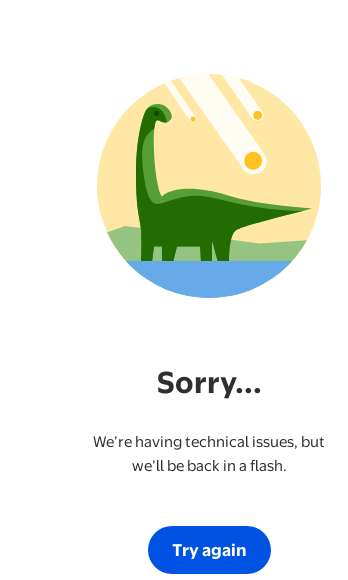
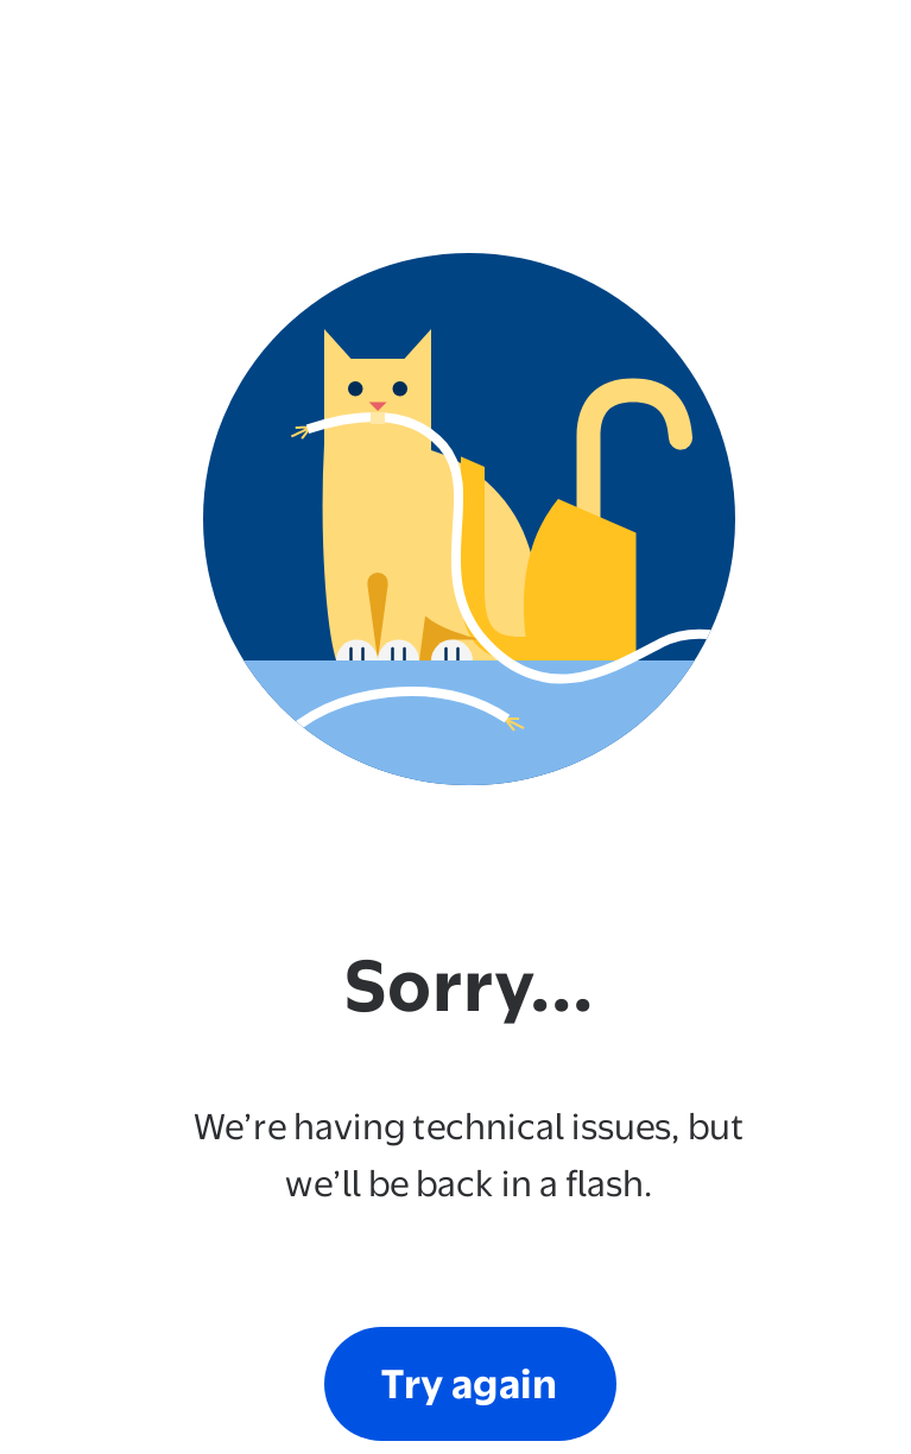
- [image]
+ [image]
